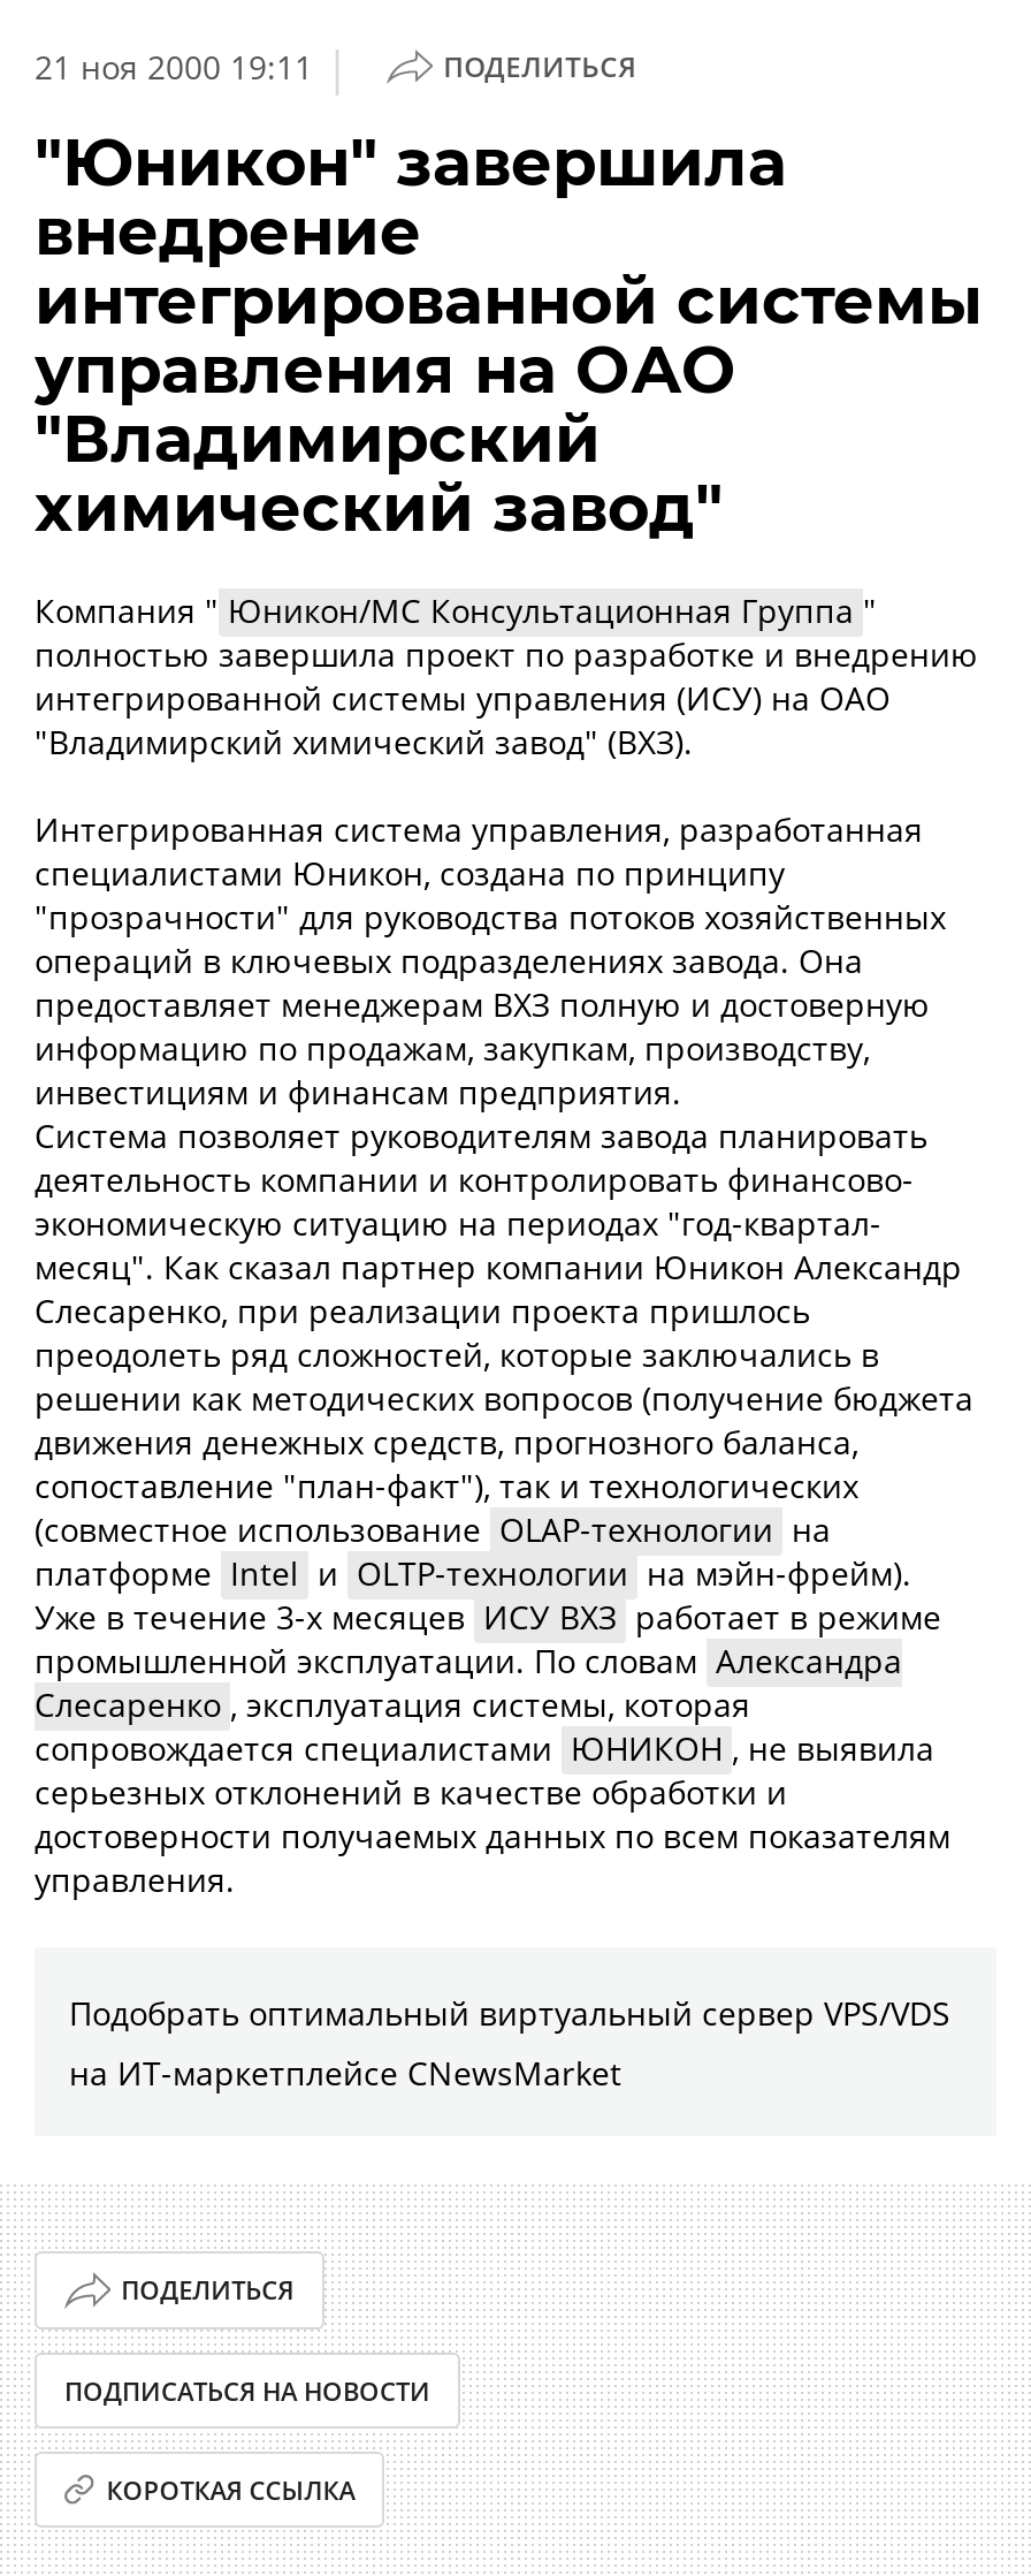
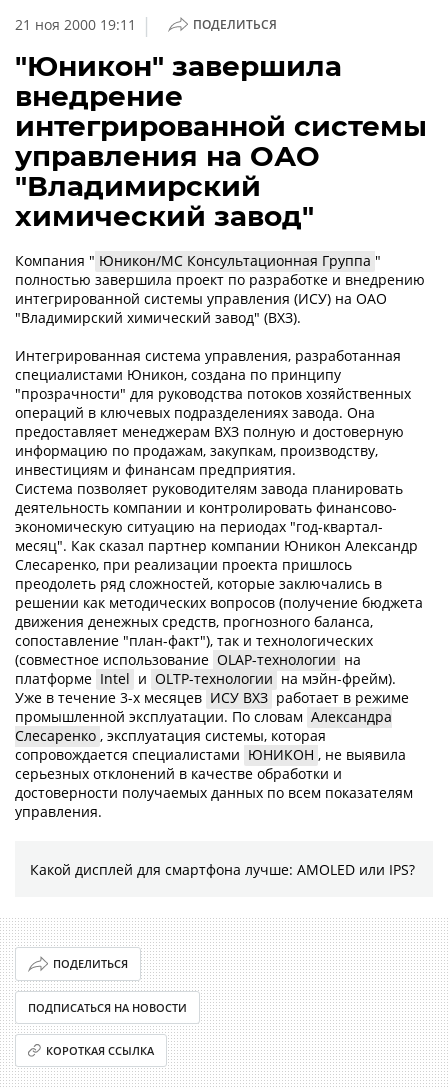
- Подобрать оптимальный виртуальный сервер VPS/VDS
- на ИТ-маркетплейсе CNewsMarket
+ Какой дисплей для смартфона лучше: AMOLED или IPS?
